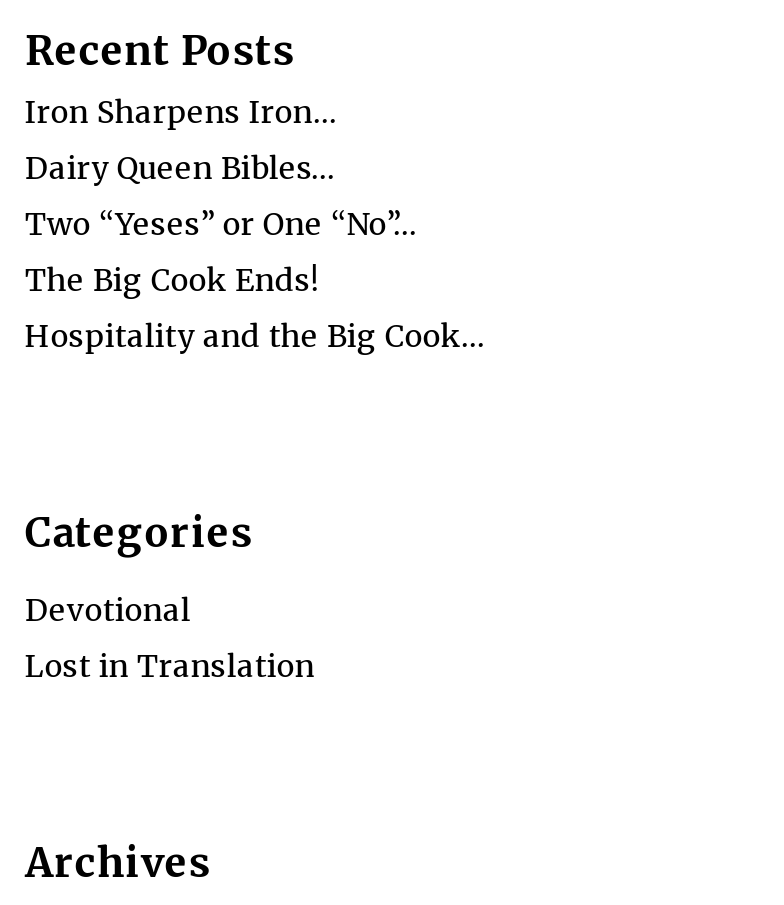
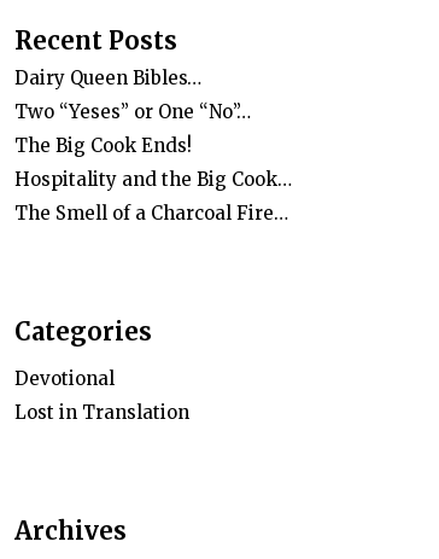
- Iron Sharpens Iron…

moved up: Dairy Queen Bibles… | Two “Yeses” or One “No”… | The Big Cook Ends! | Hospitality and the Big Cook…

+ The Smell of a Charcoal Fire…
